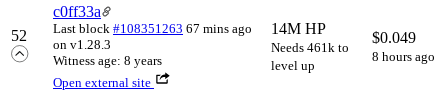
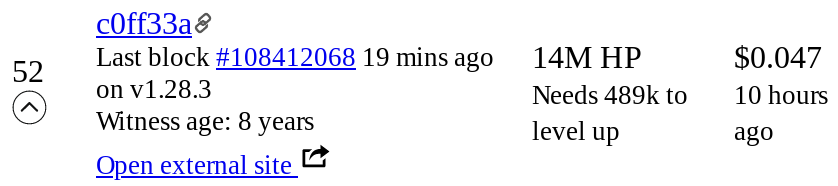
- Last block #108351263 67 mins ago
+ Last block #108412068 19 mins ago

- $0.049
- 8 hours ago
+ $0.047
+ 10 hours
+ ago

- Needs 461k to
+ Needs 489k to
